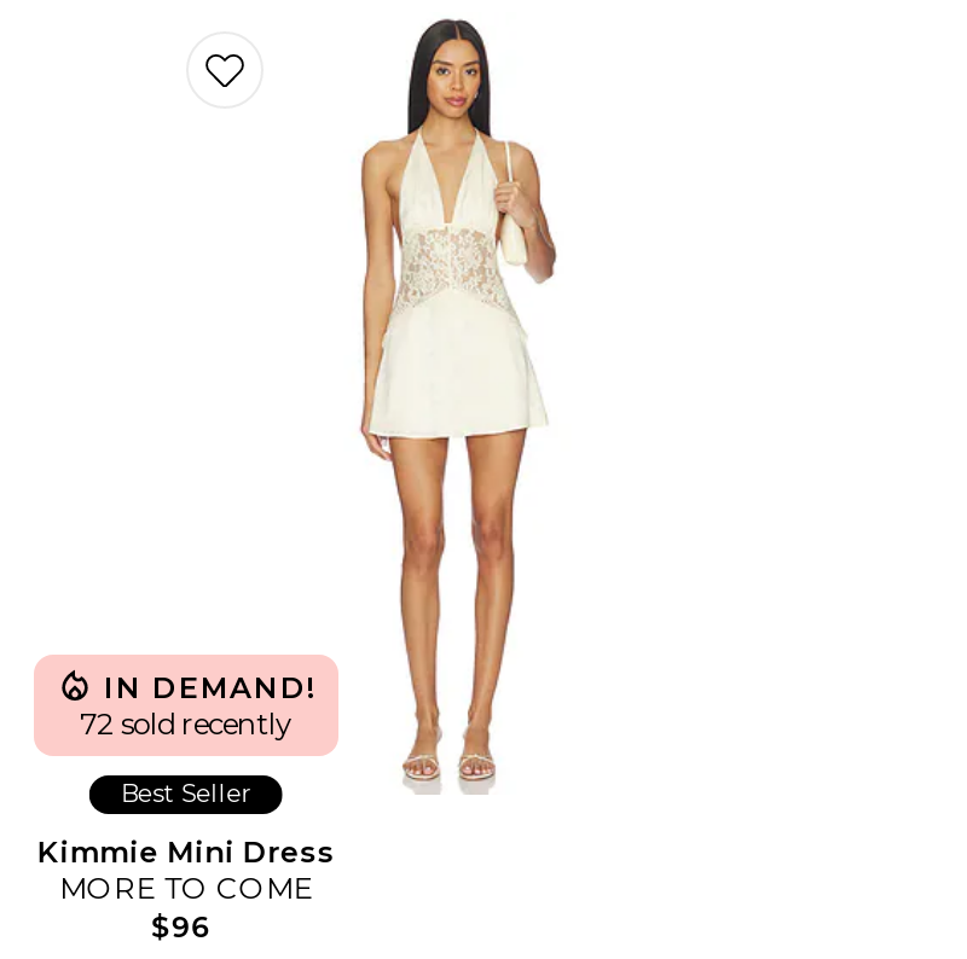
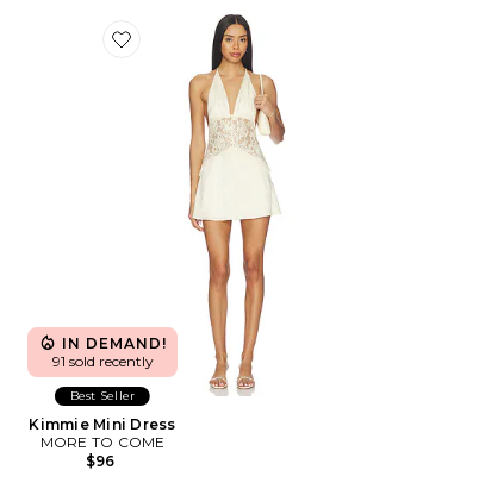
- 72 sold recently
+ 91 sold recently
